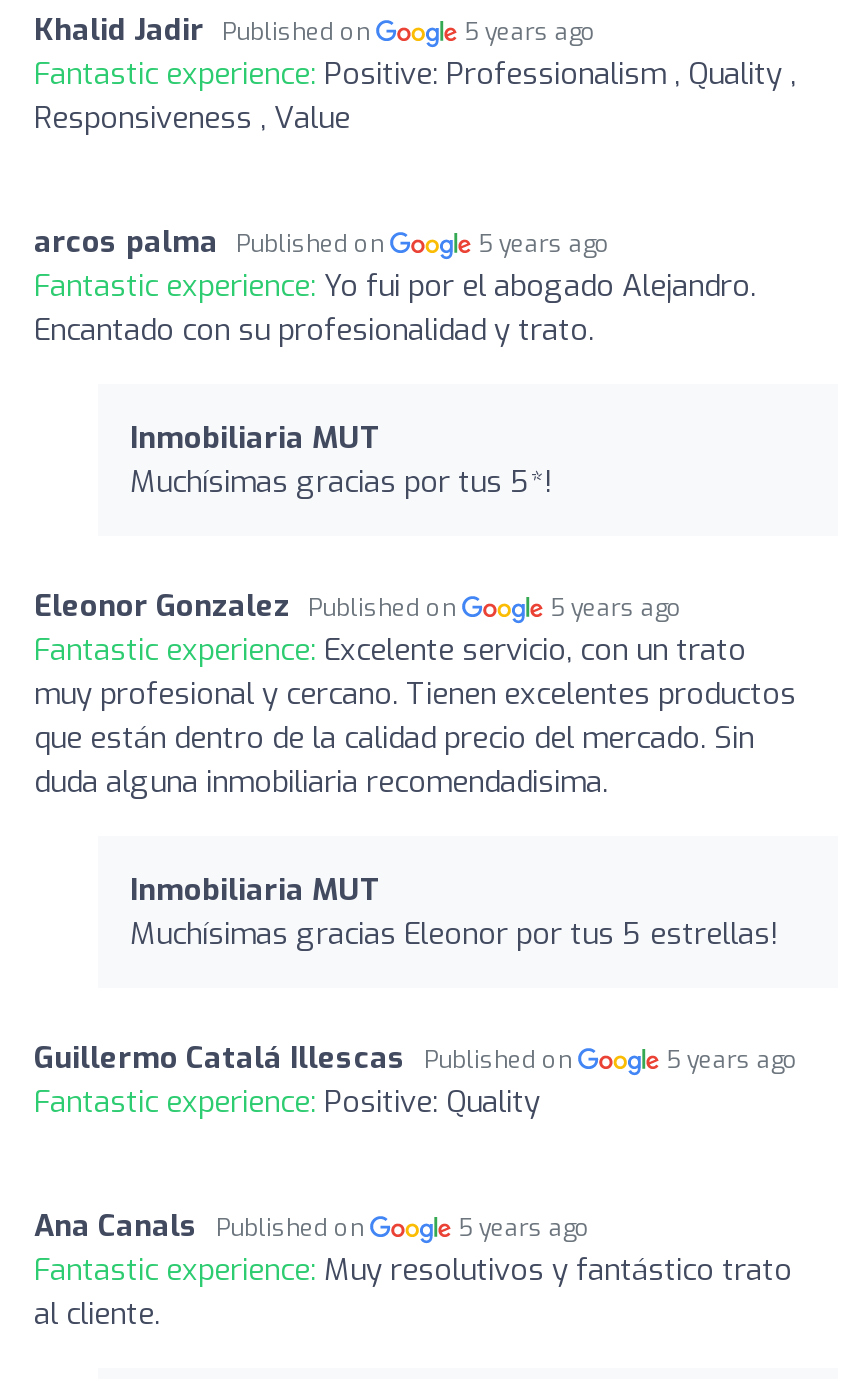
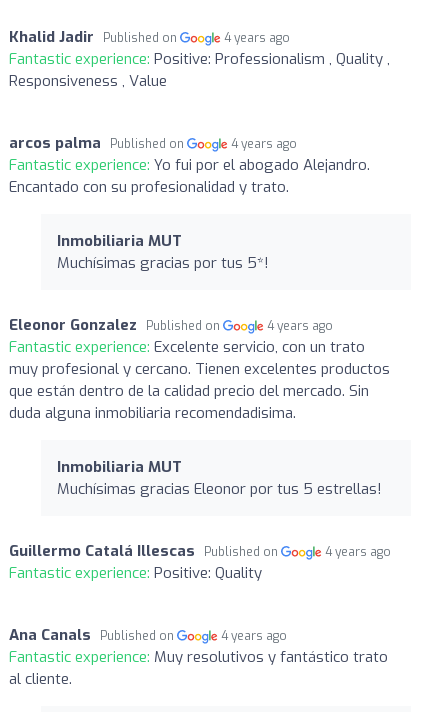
- 5 years ago
+ 4 years ago

- 5 years ago
+ 4 years ago

- 5 years ago
+ 4 years ago

- 5 years ago
+ 4 years ago

- 5 years ago
+ 4 years ago
